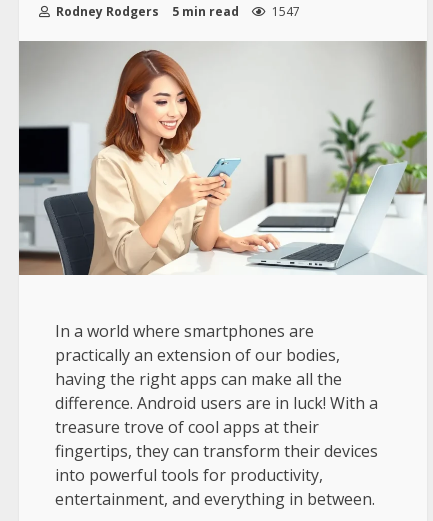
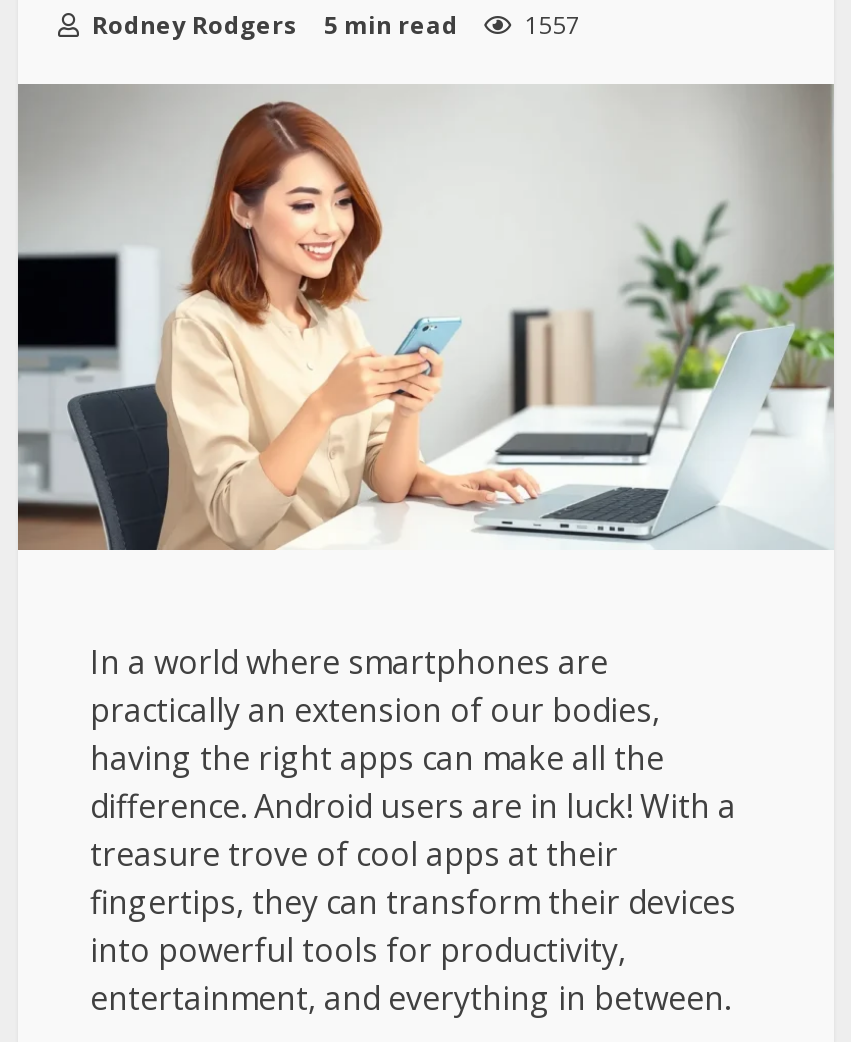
- Rodney Rodgers 5 min read 1547
+ Rodney Rodgers 5 min read 1557
